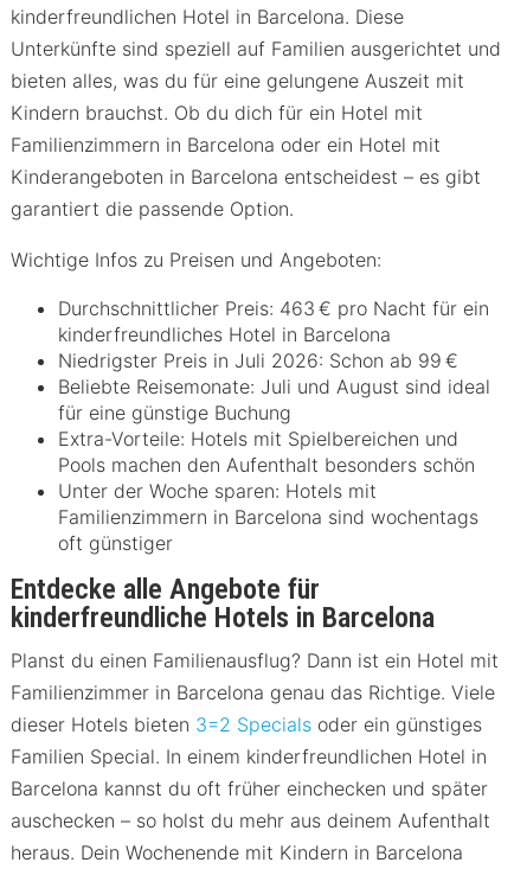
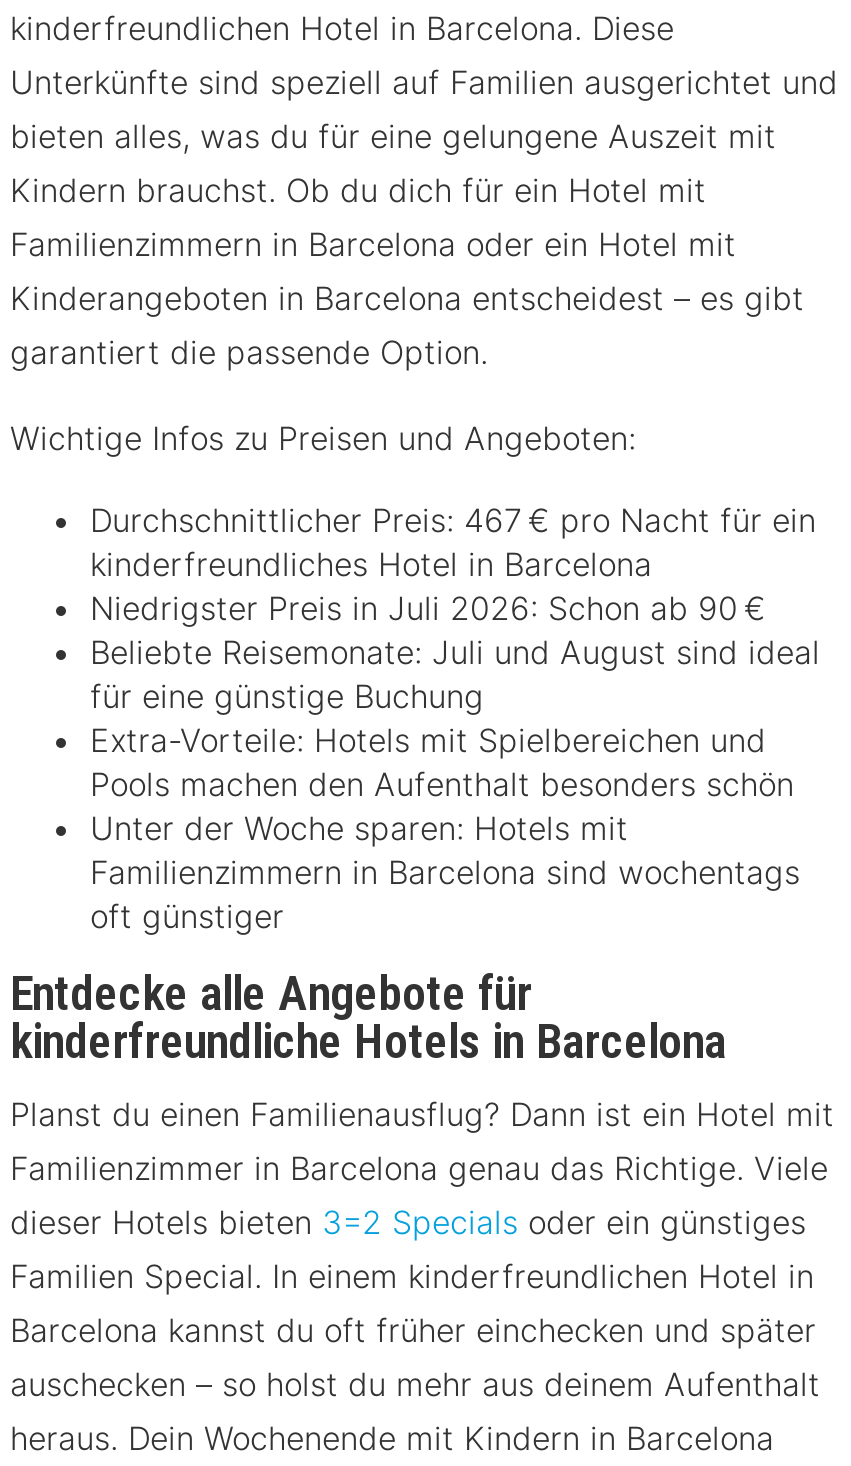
- Durchschnittlicher Preis: 463 € pro Nacht für ein
+ Durchschnittlicher Preis: 467 € pro Nacht für ein

- Niedrigster Preis in Juli 2026: Schon ab 99 €
+ Niedrigster Preis in Juli 2026: Schon ab 90 €
